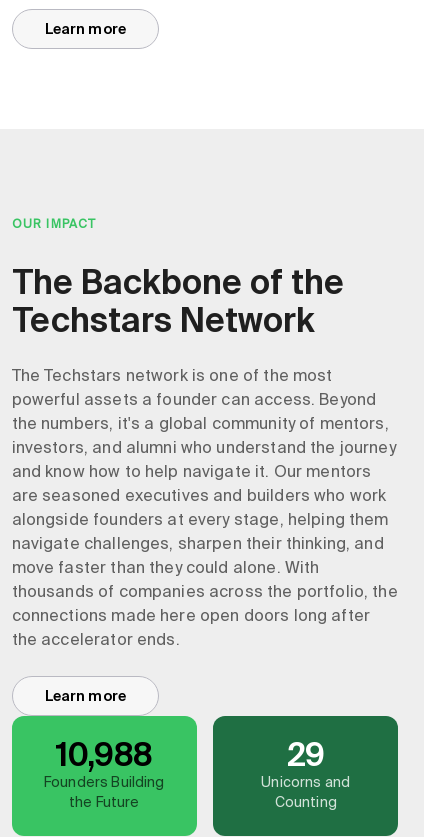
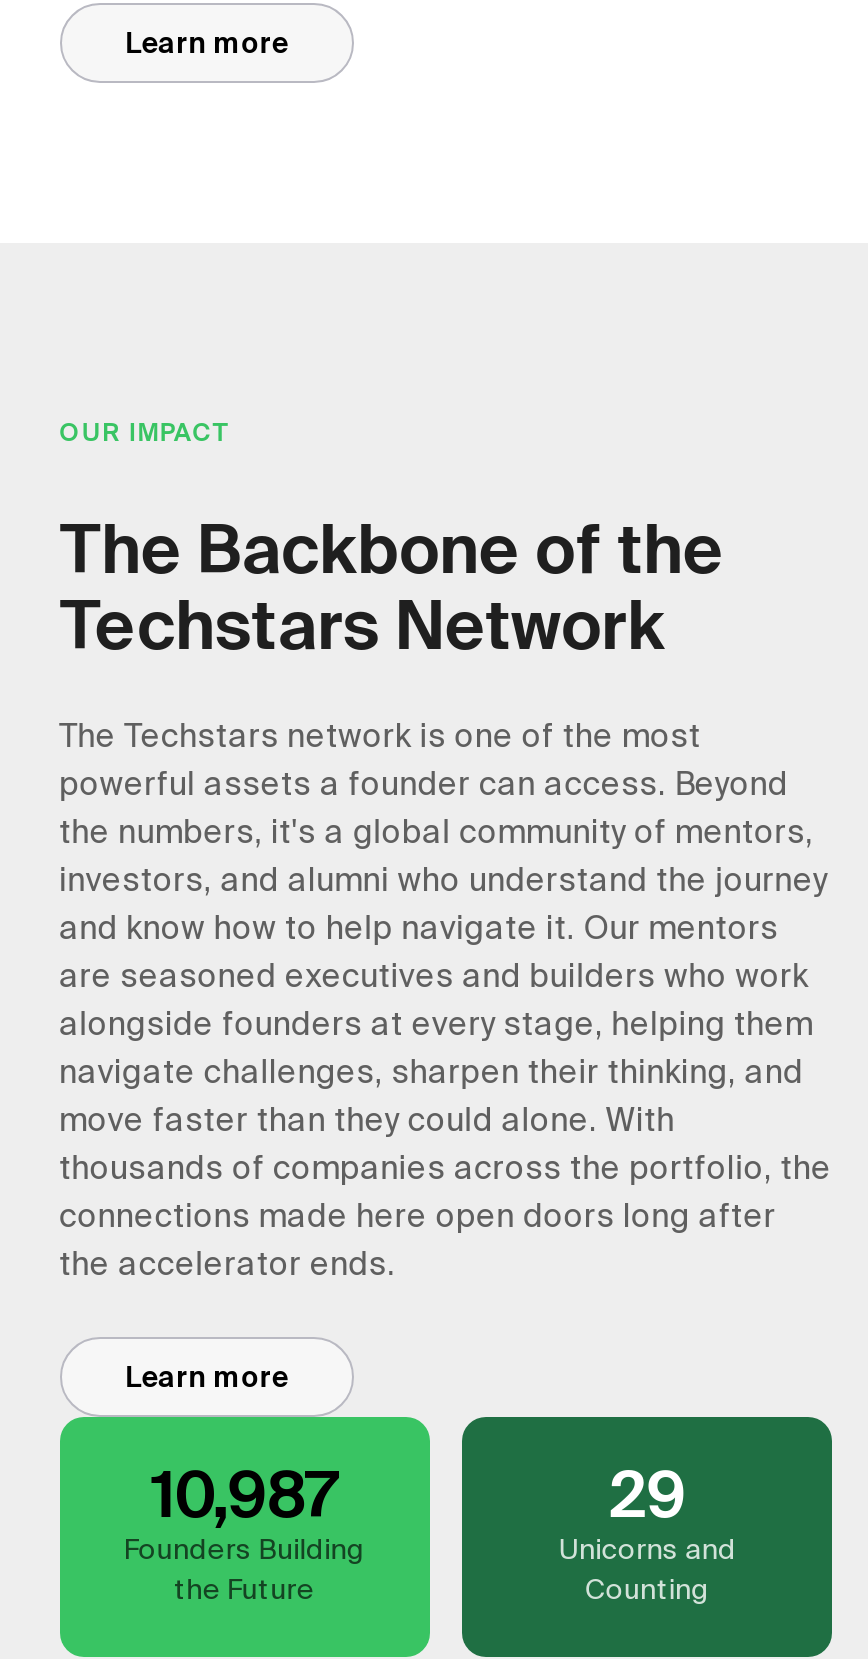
- 10,988
+ 10,987
